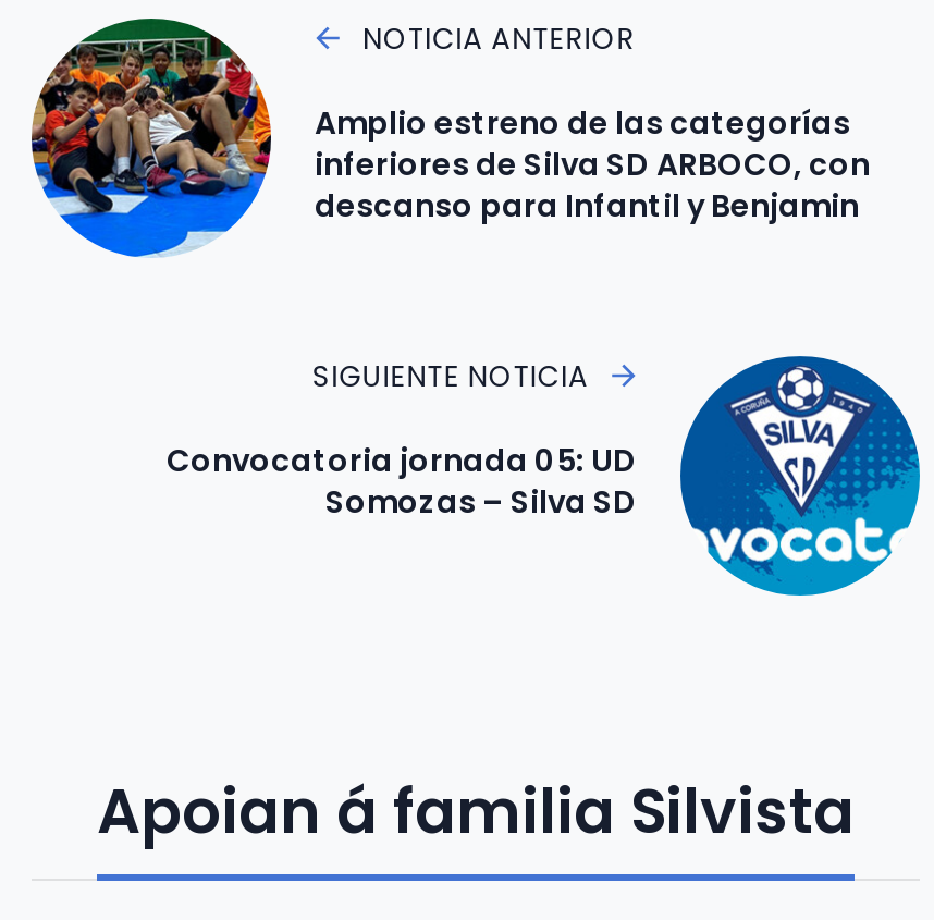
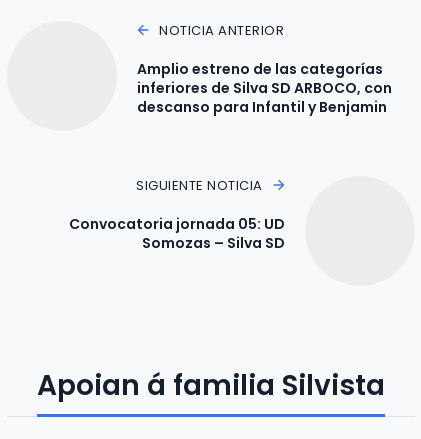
- [image]

- [image]
